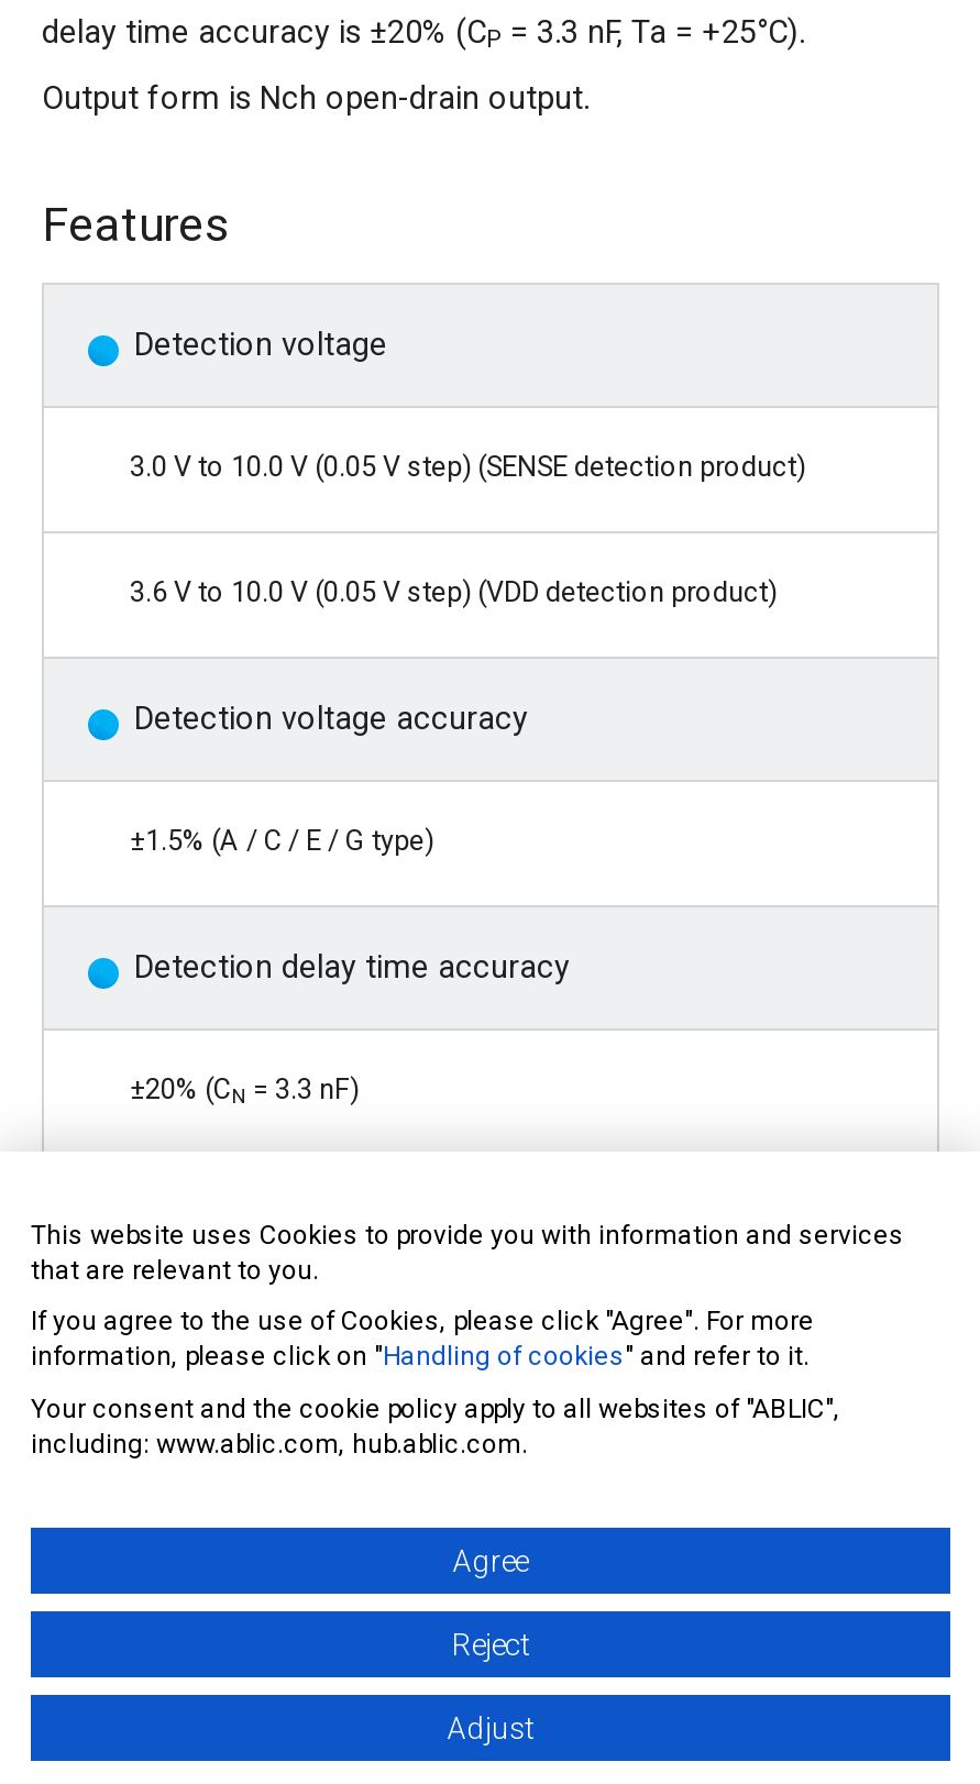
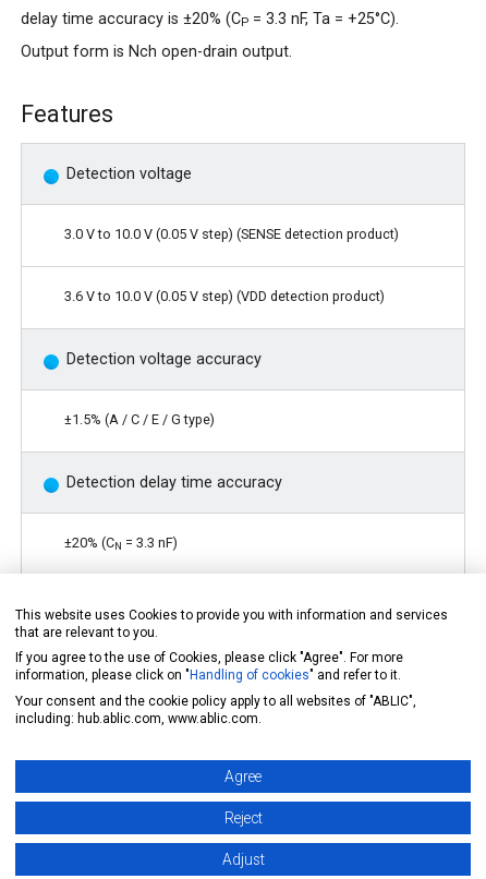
- including: www.ablic.com, hub.ablic.com.
+ including: hub.ablic.com, www.ablic.com.
